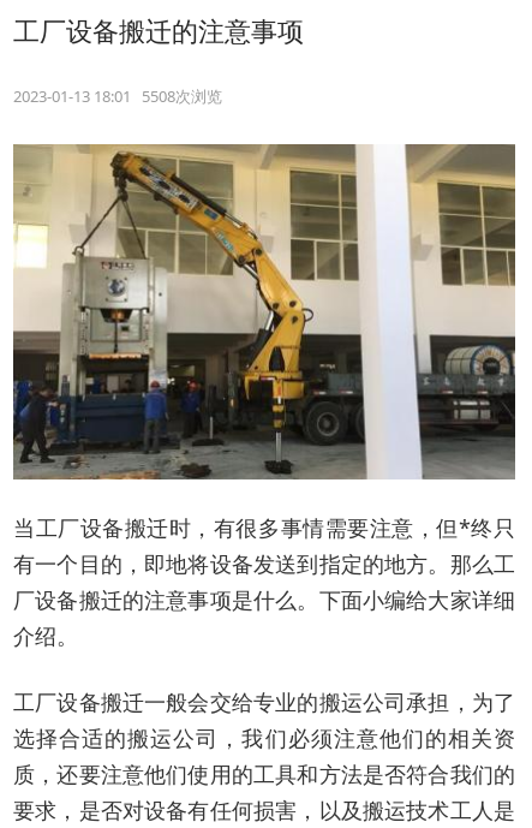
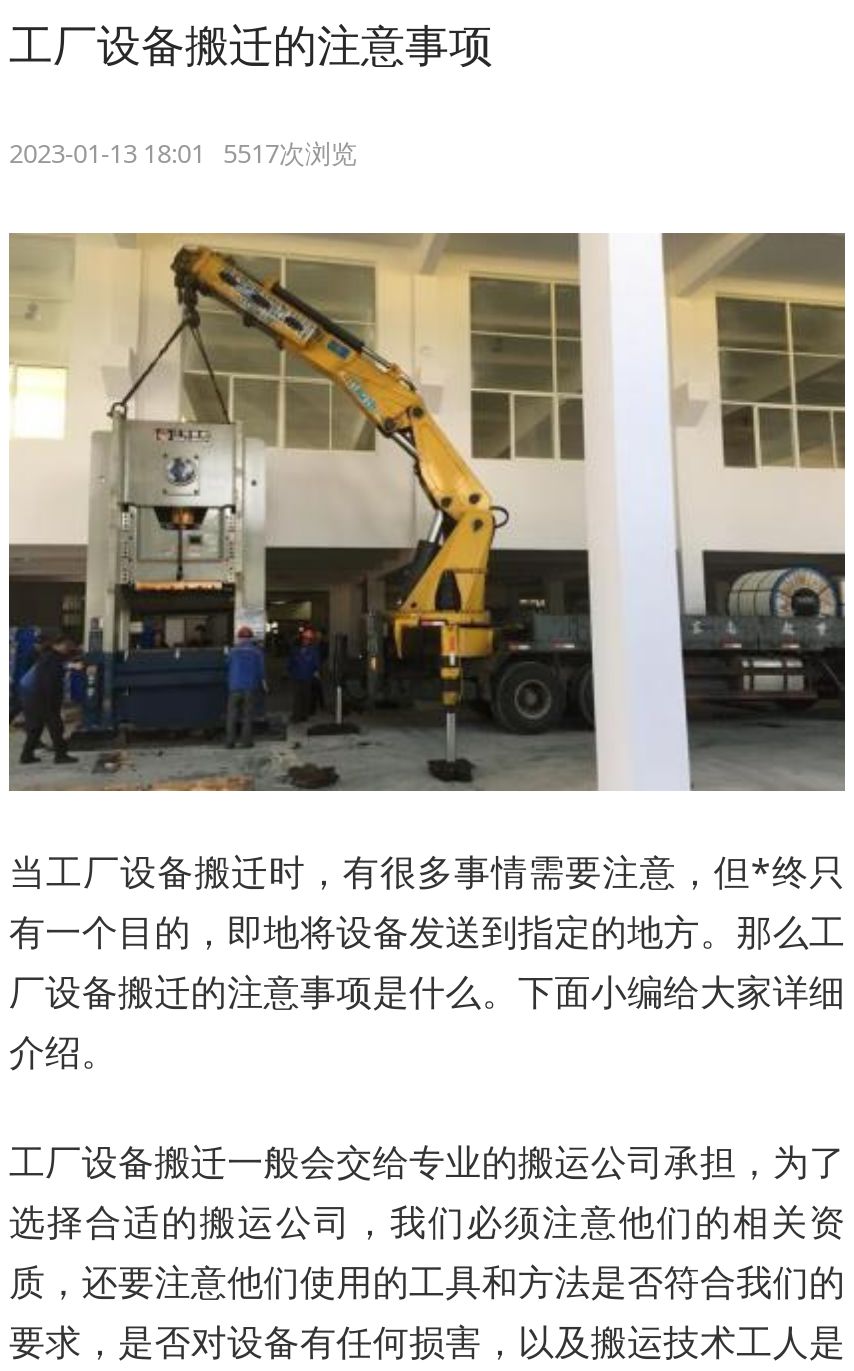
- 2023-01-13 18:01 5508次浏览
+ 2023-01-13 18:01 5517次浏览
